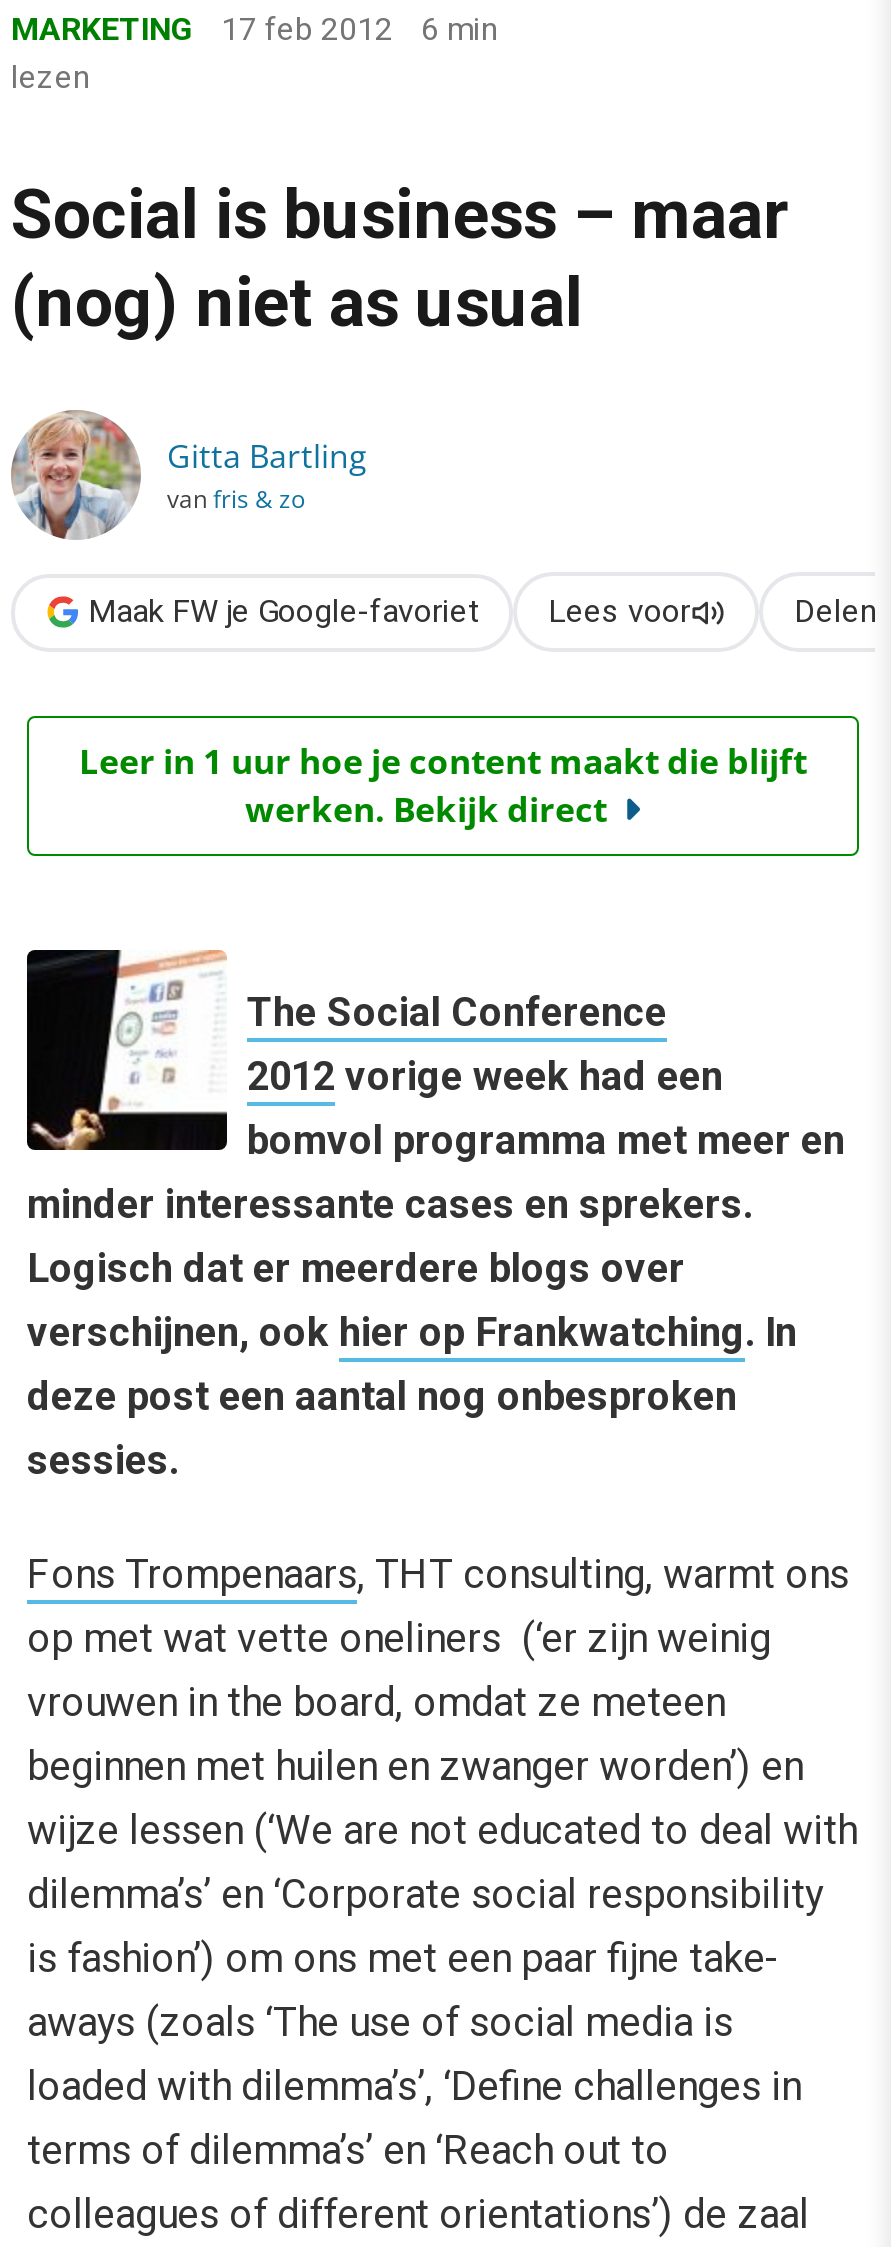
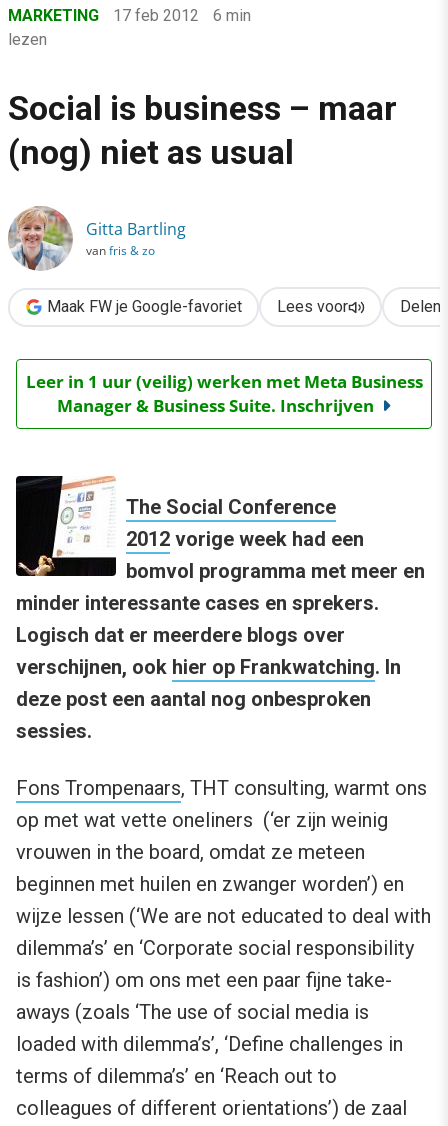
- Leer in 1 uur hoe je content maakt die blijft
- werken. Bekijk direct
+ Leer in 1 uur (veilig) werken met Meta Business
+ Manager & Business Suite. Inschrijven
